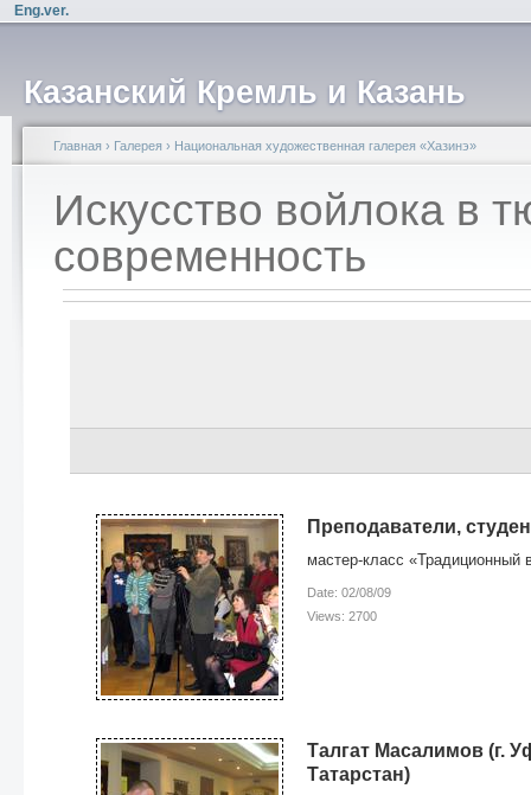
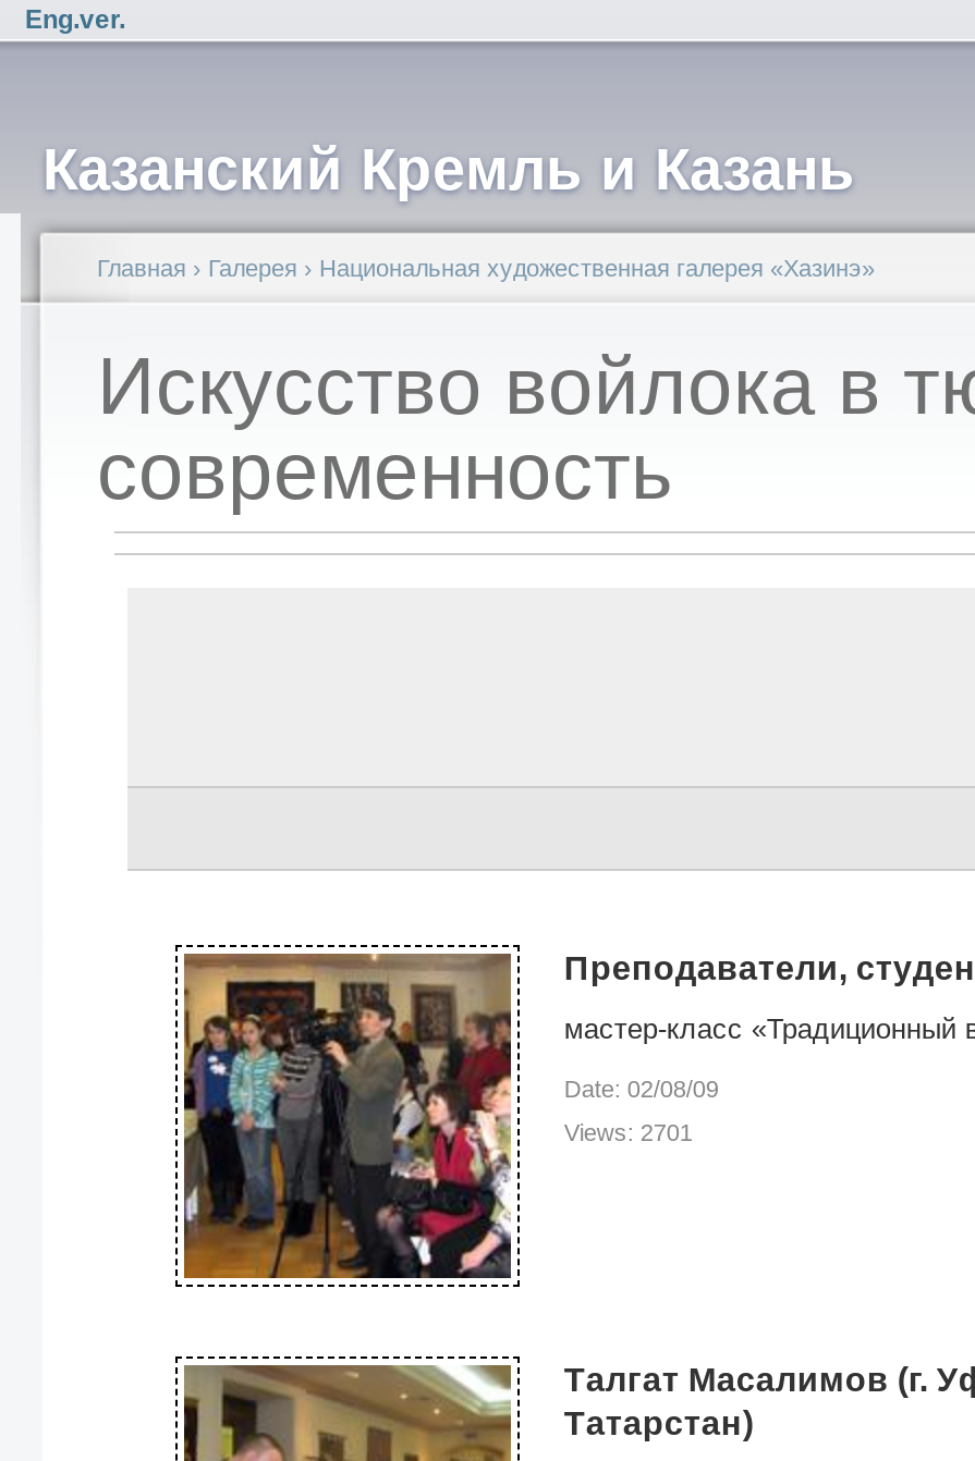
- Views: 2700
+ Views: 2701
